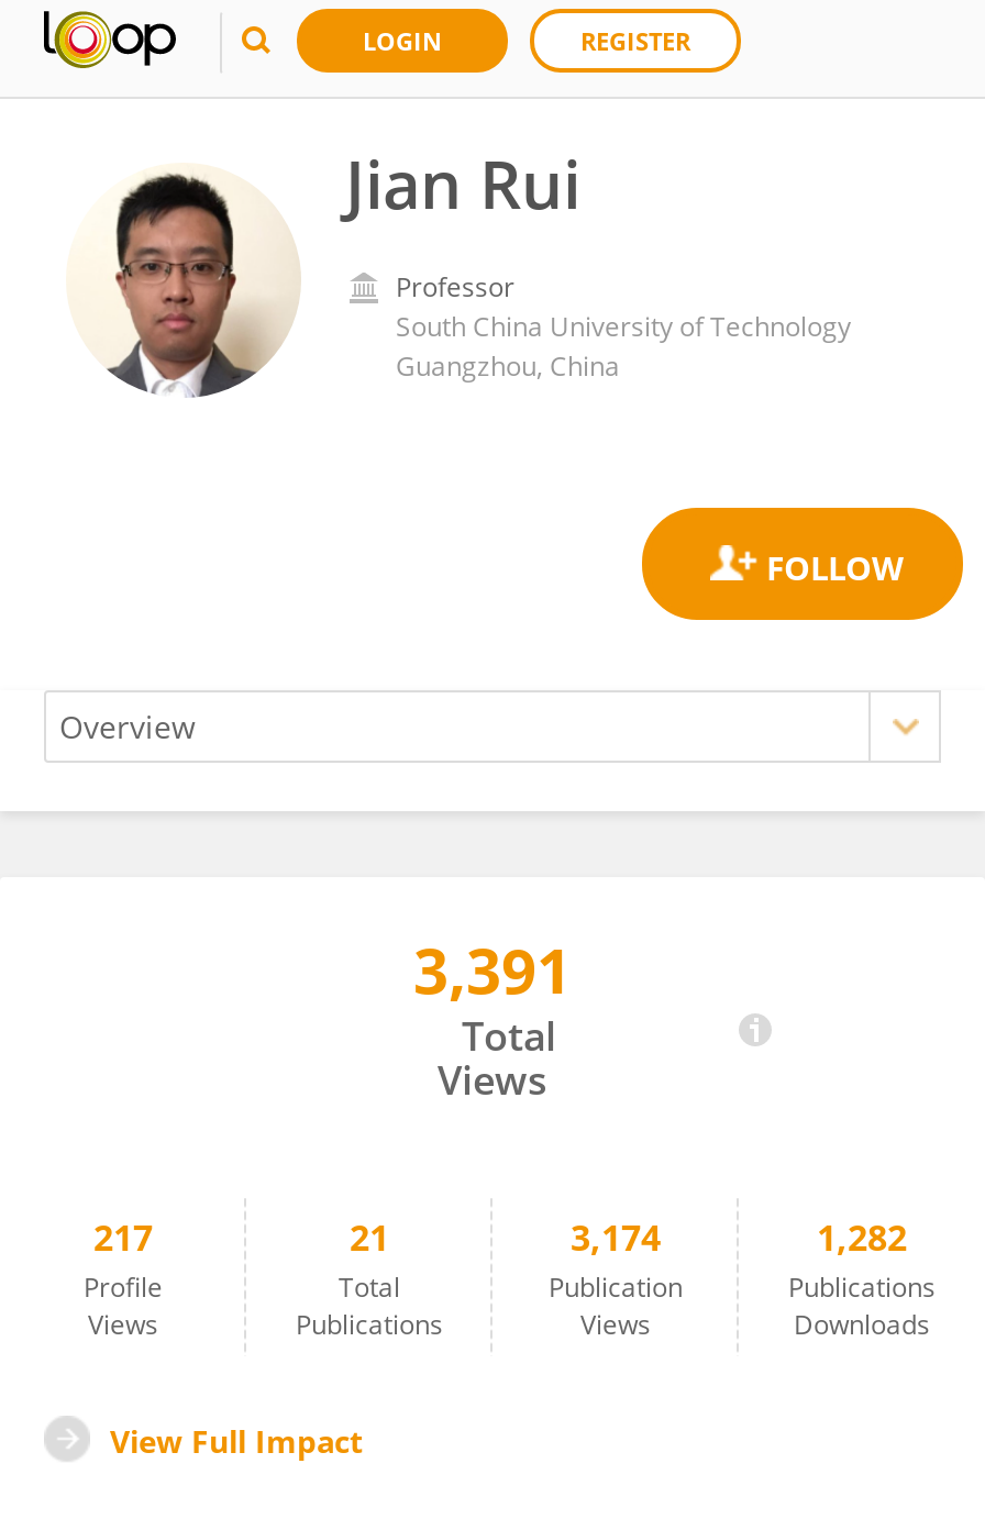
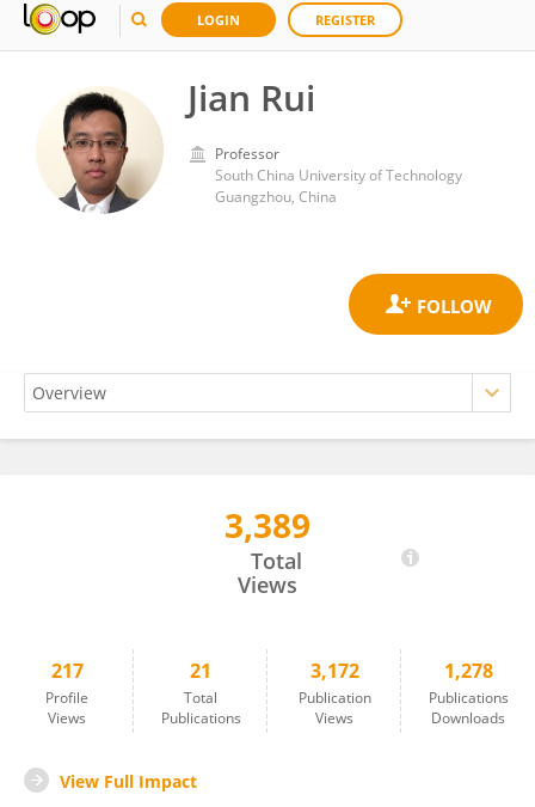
- 3,391
+ 3,389

- 3,174
+ 3,172

- 1,282
+ 1,278
